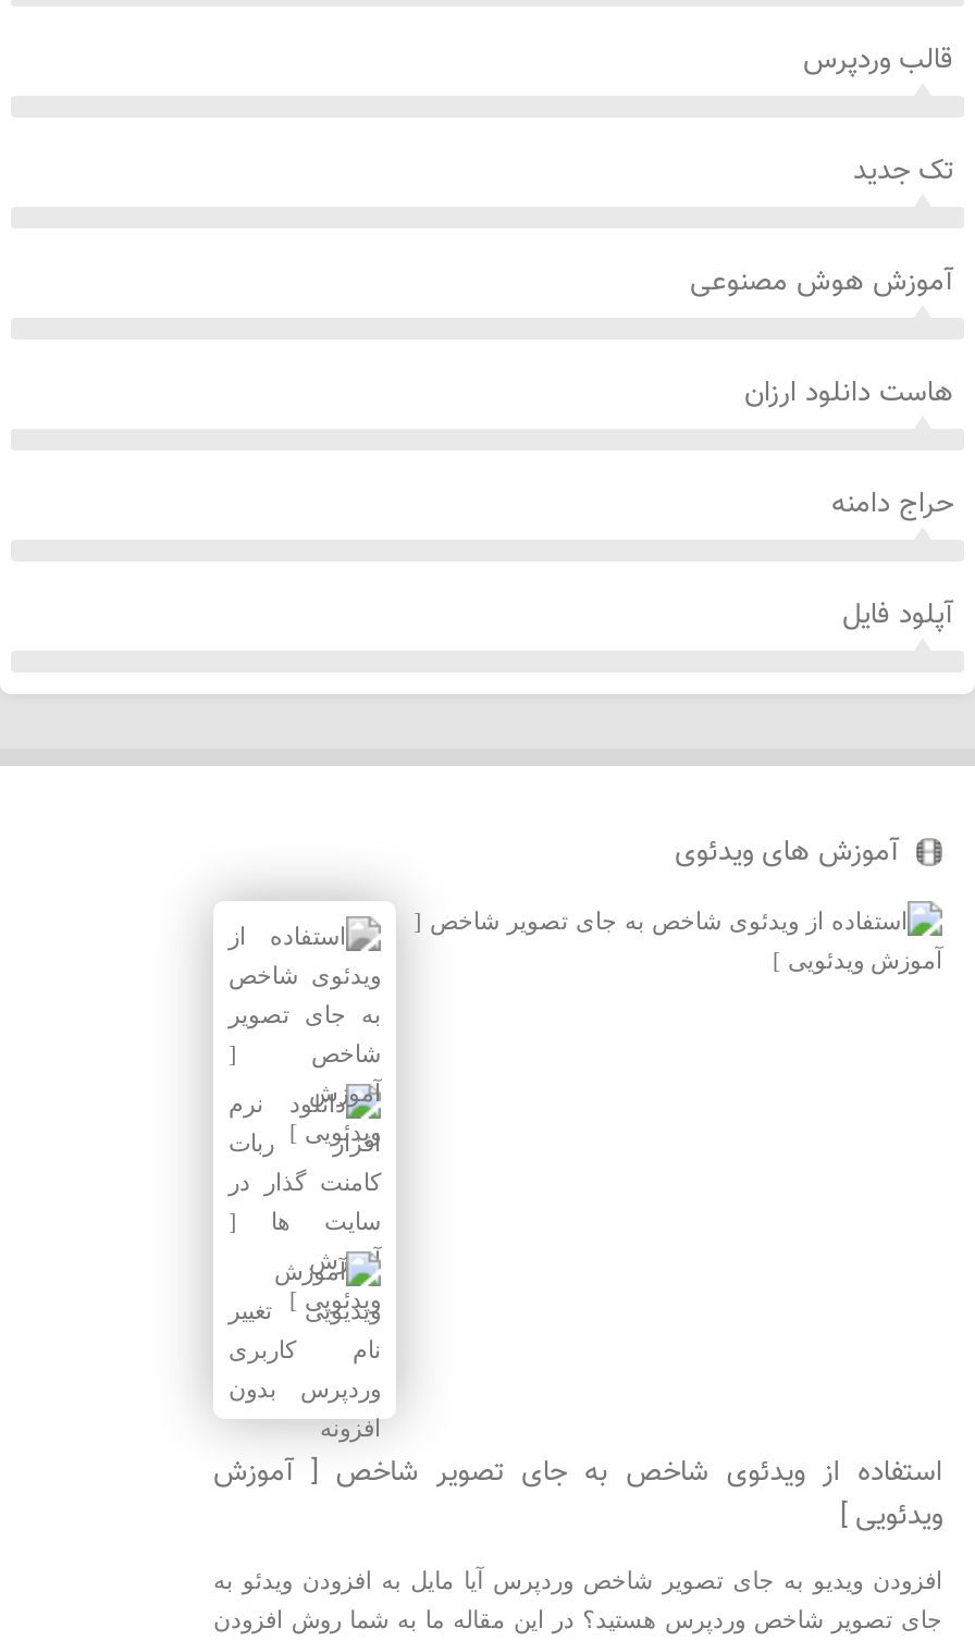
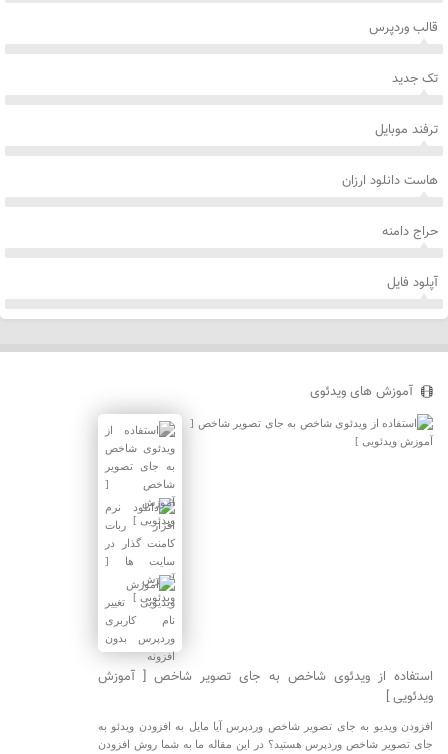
- آموزش هوش مصنوعی
+ ترفند موبایل
